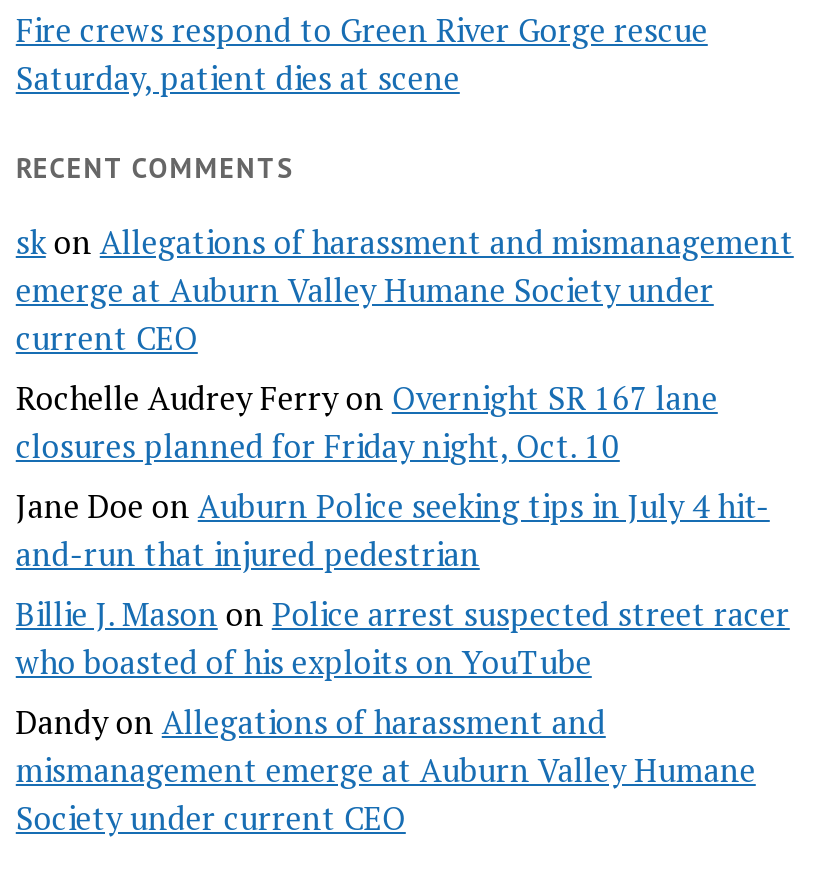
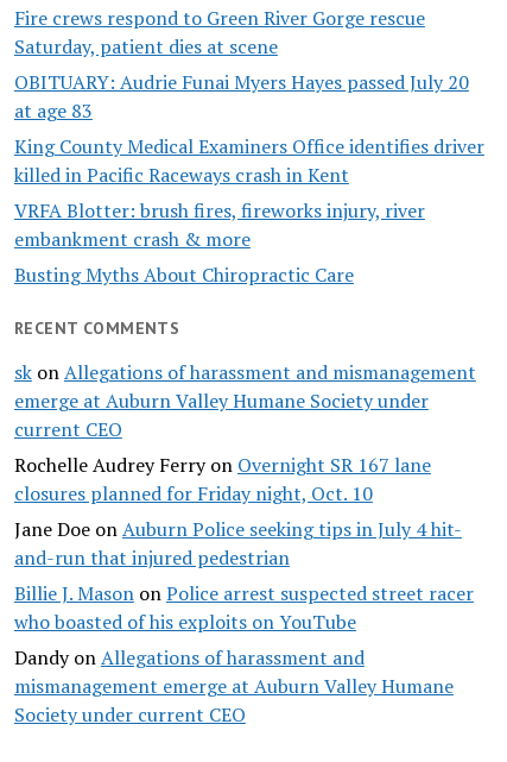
+ OBITUARY: Audrie Funai Myers Hayes passed July 20
+ at age 83
+ King County Medical Examiners Office identifies driver
+ killed in Pacific Raceways crash in Kent
+ VRFA Blotter: brush fires, fireworks injury, river
+ embankment crash & more
+ Busting Myths About Chiropractic Care
